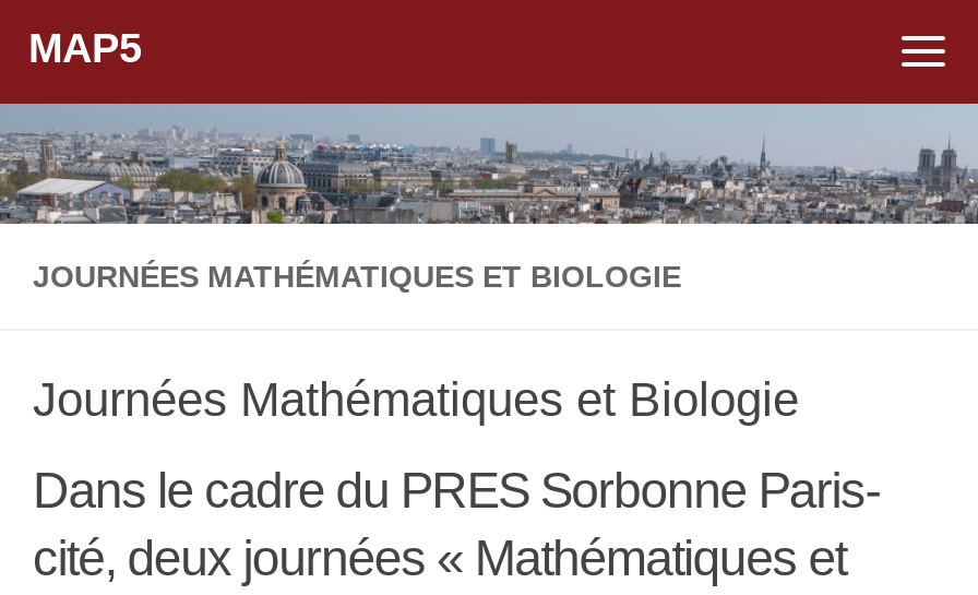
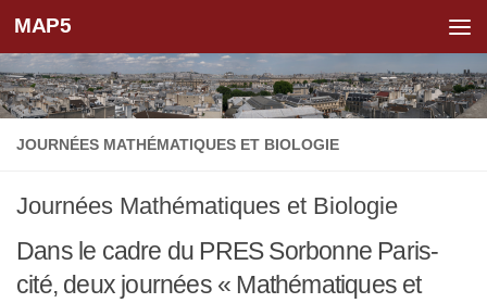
- [image]
+ [image]
